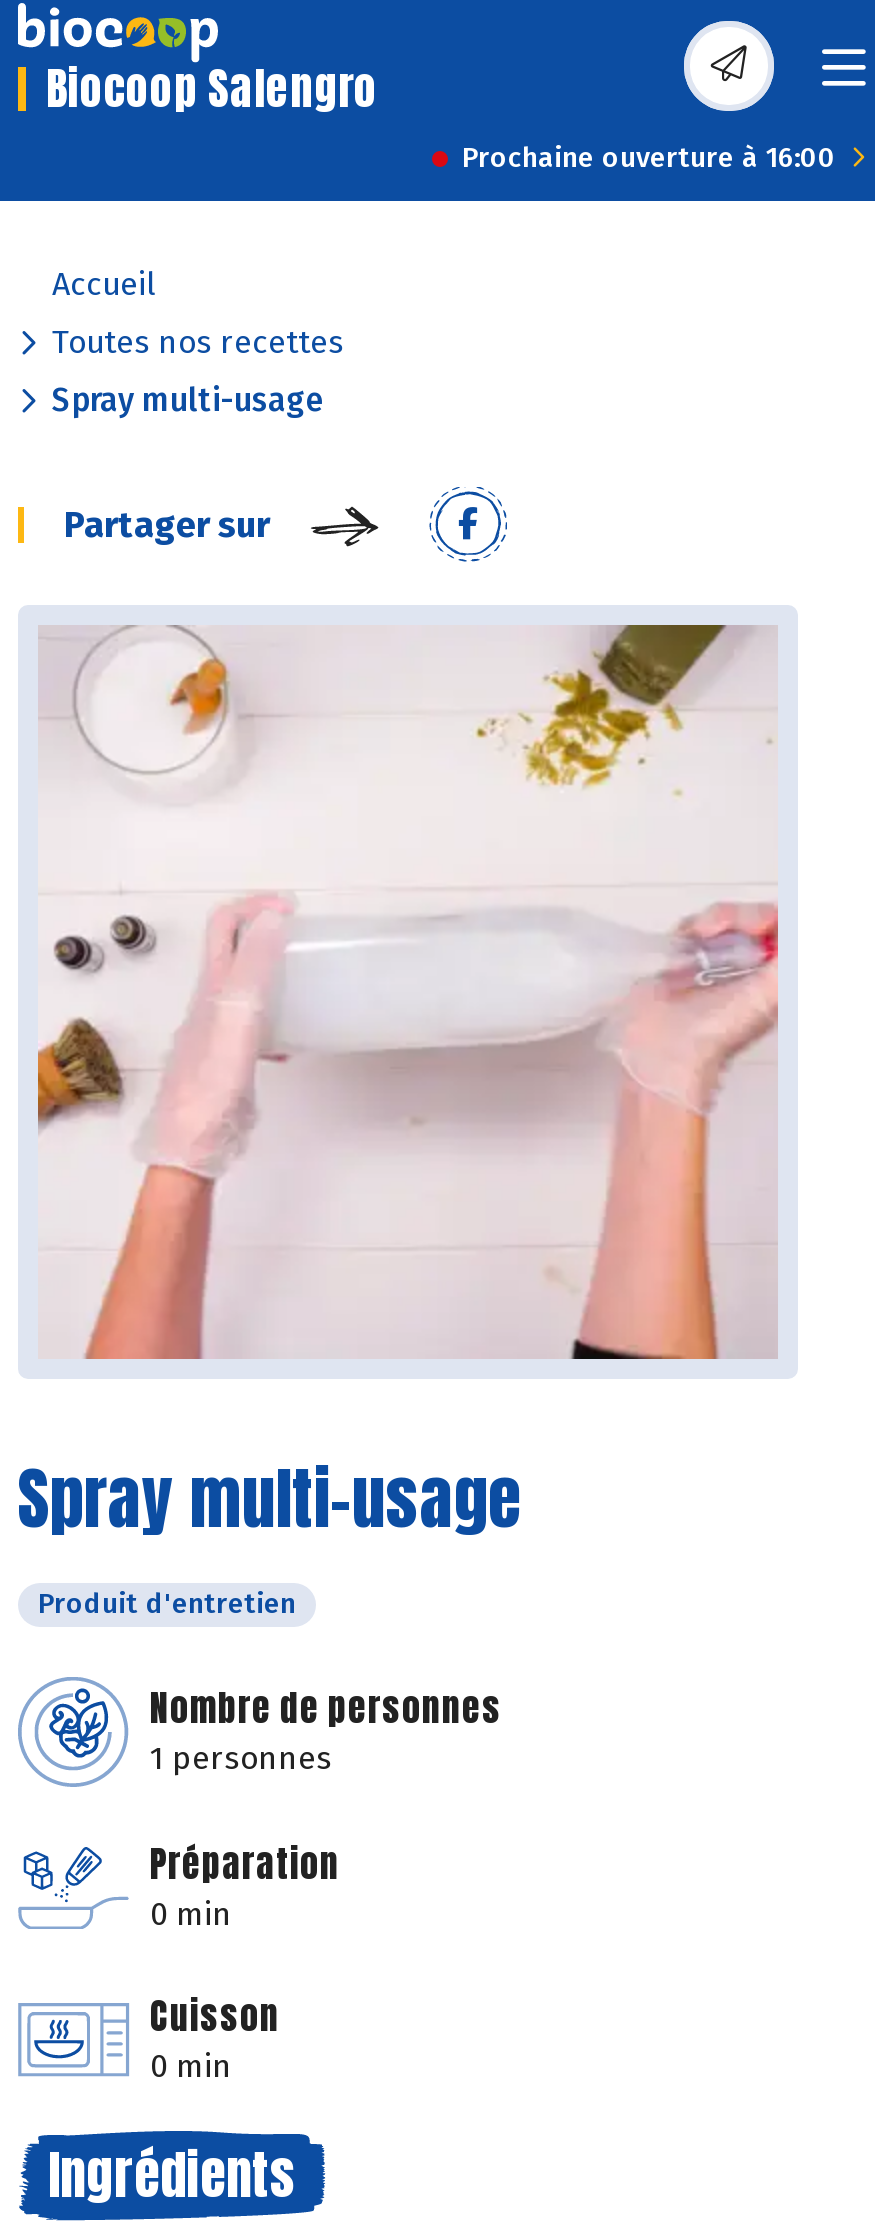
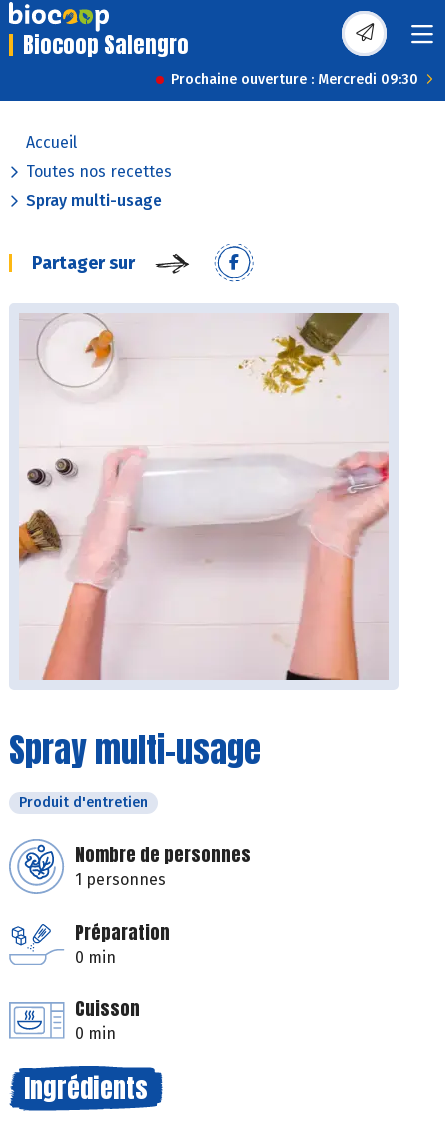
- Prochaine ouverture à 16:00
+ Prochaine ouverture : Mercredi 09:30
